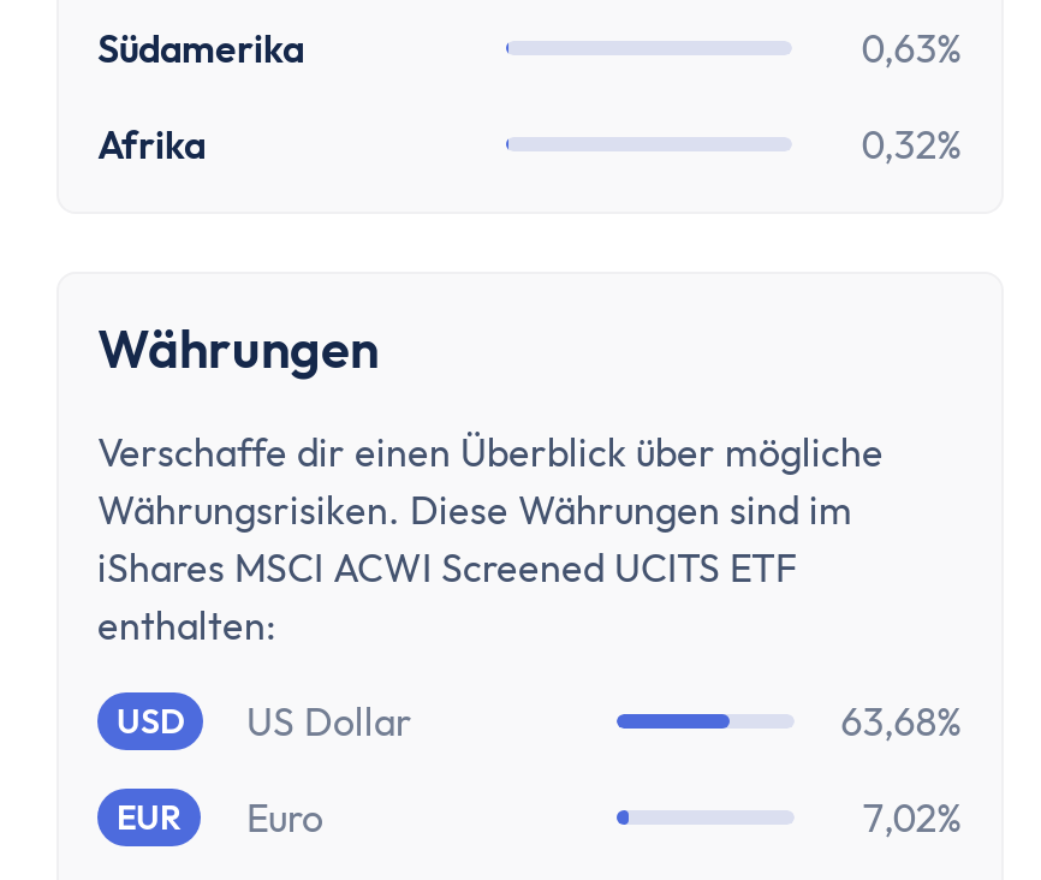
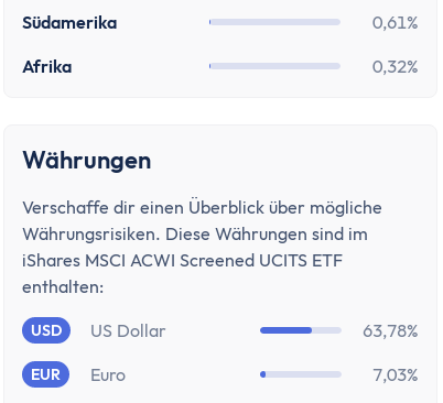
- 0,63%
+ 0,61%

- 63,68%
+ 63,78%

- 7,02%
+ 7,03%
